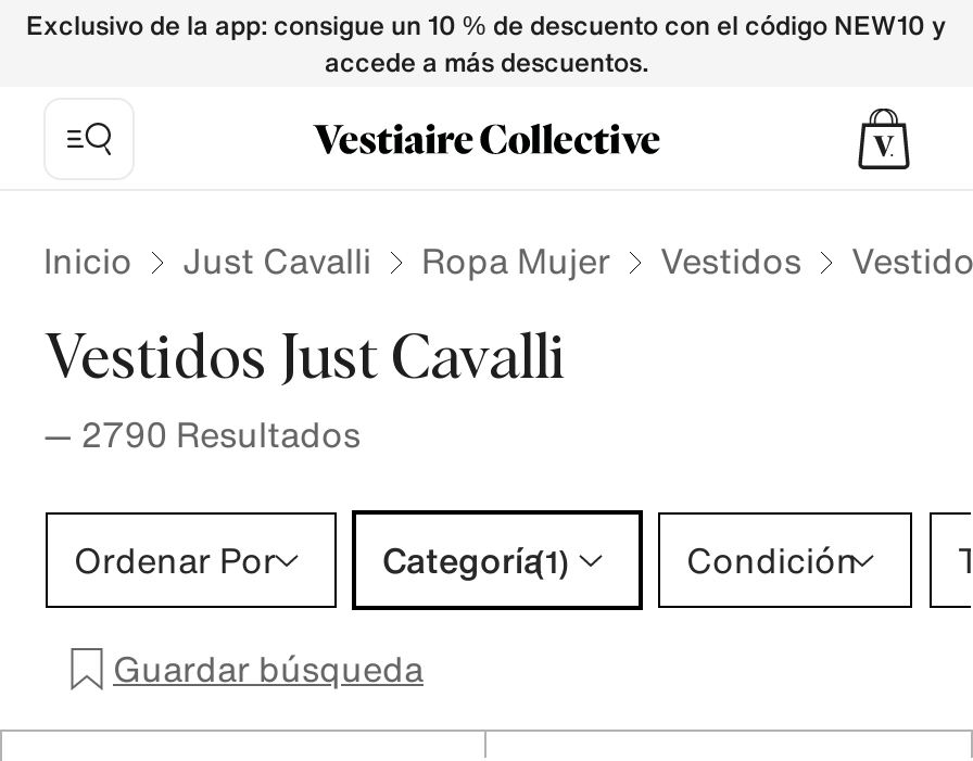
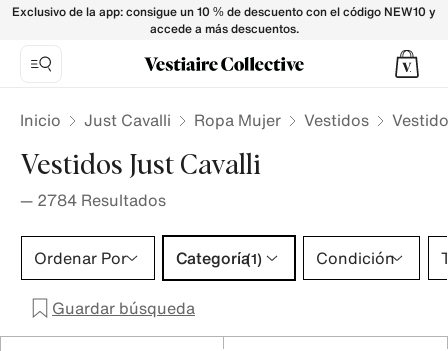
- — 2790 Resultados
+ — 2784 Resultados
